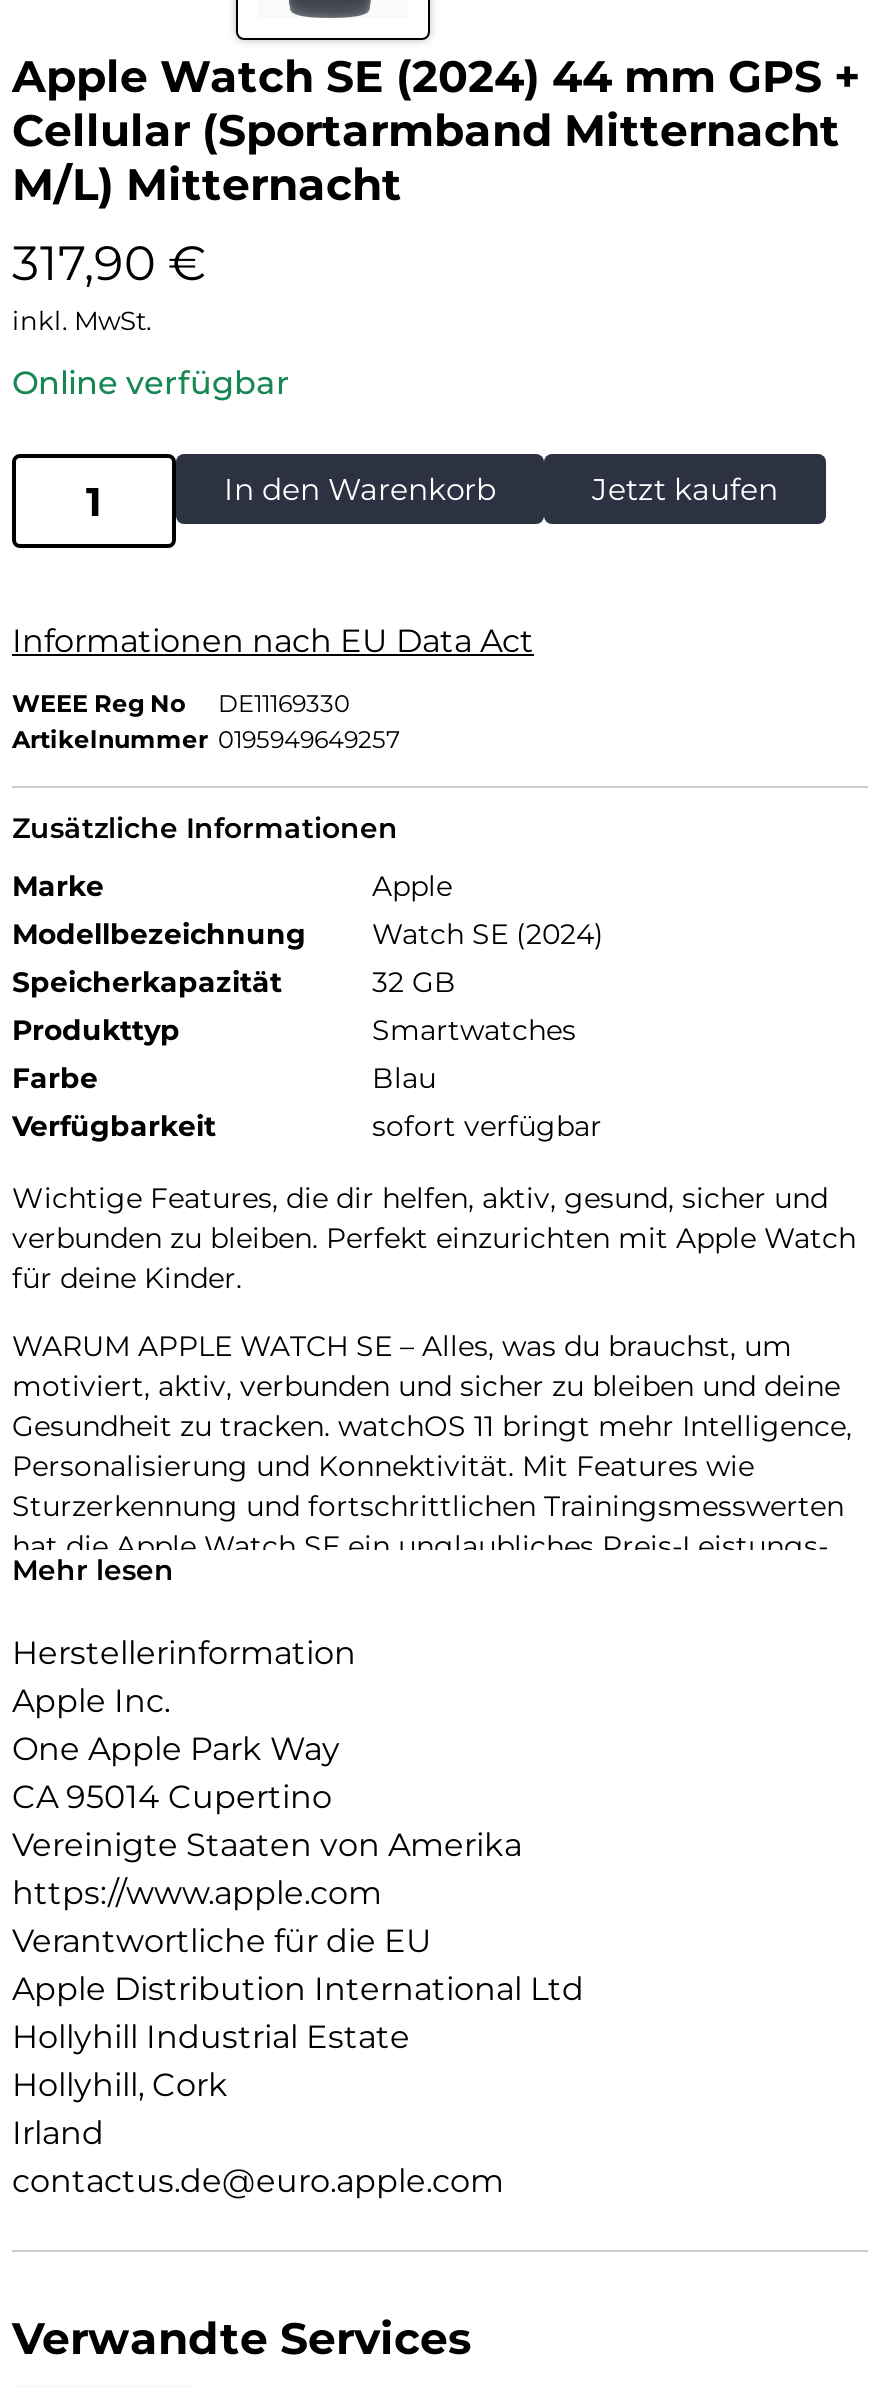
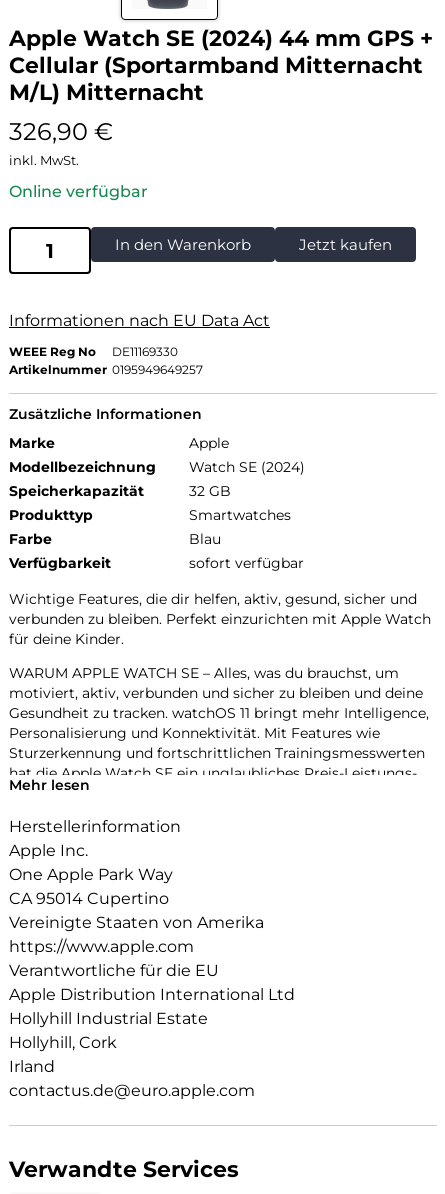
- 317,90 €
+ 326,90 €
